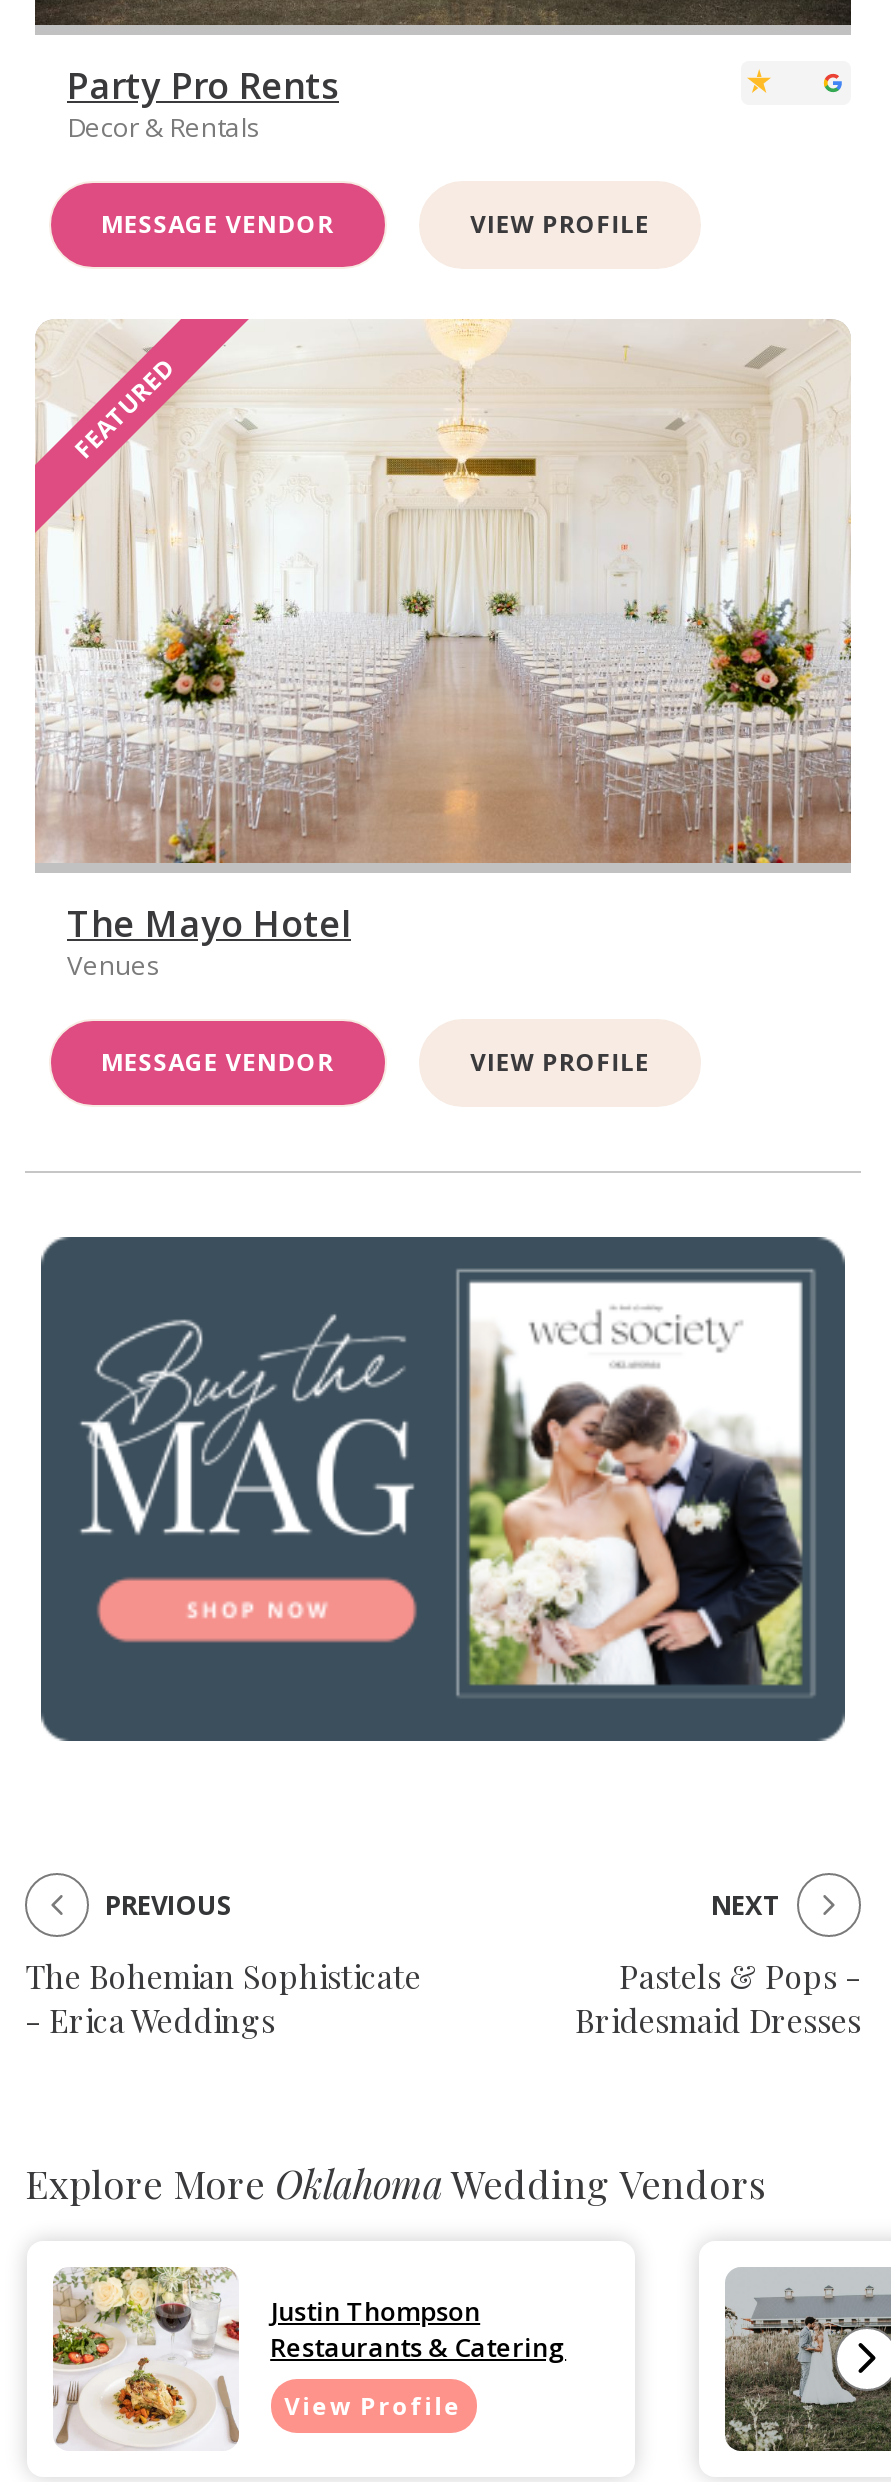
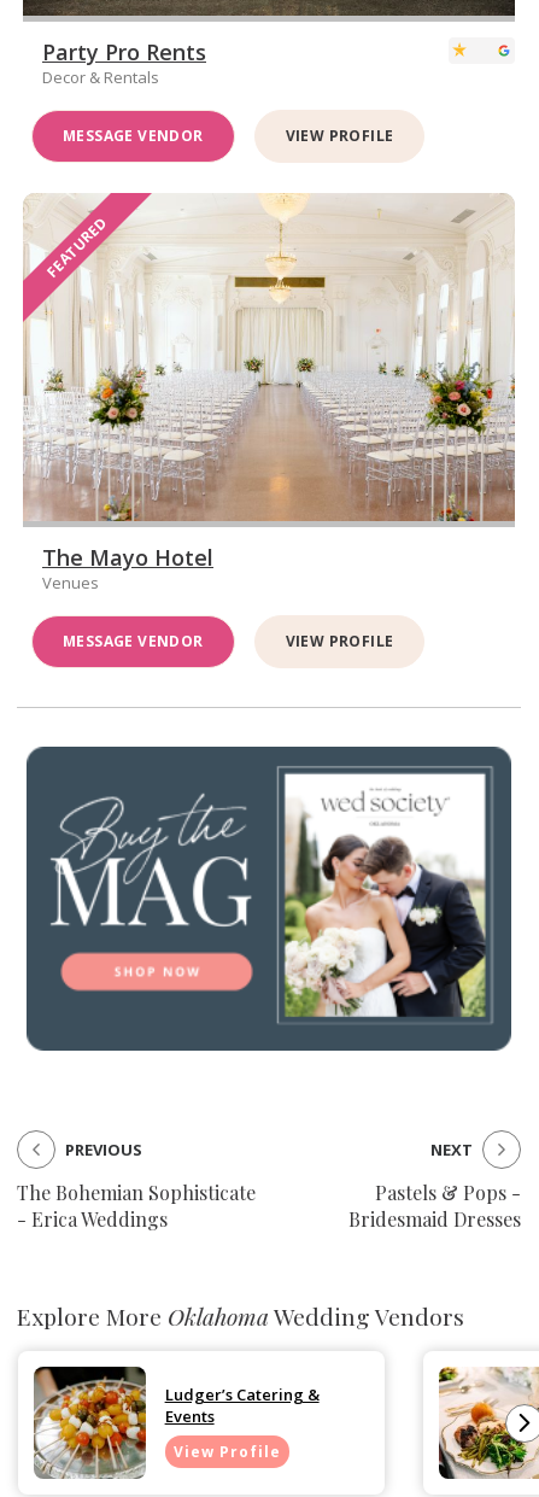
- [image]
- Justin Thompson
- Restaurants & Catering
+ [image]
+ Ludger’s Catering &
+ Events

- [image]
+ [image]
